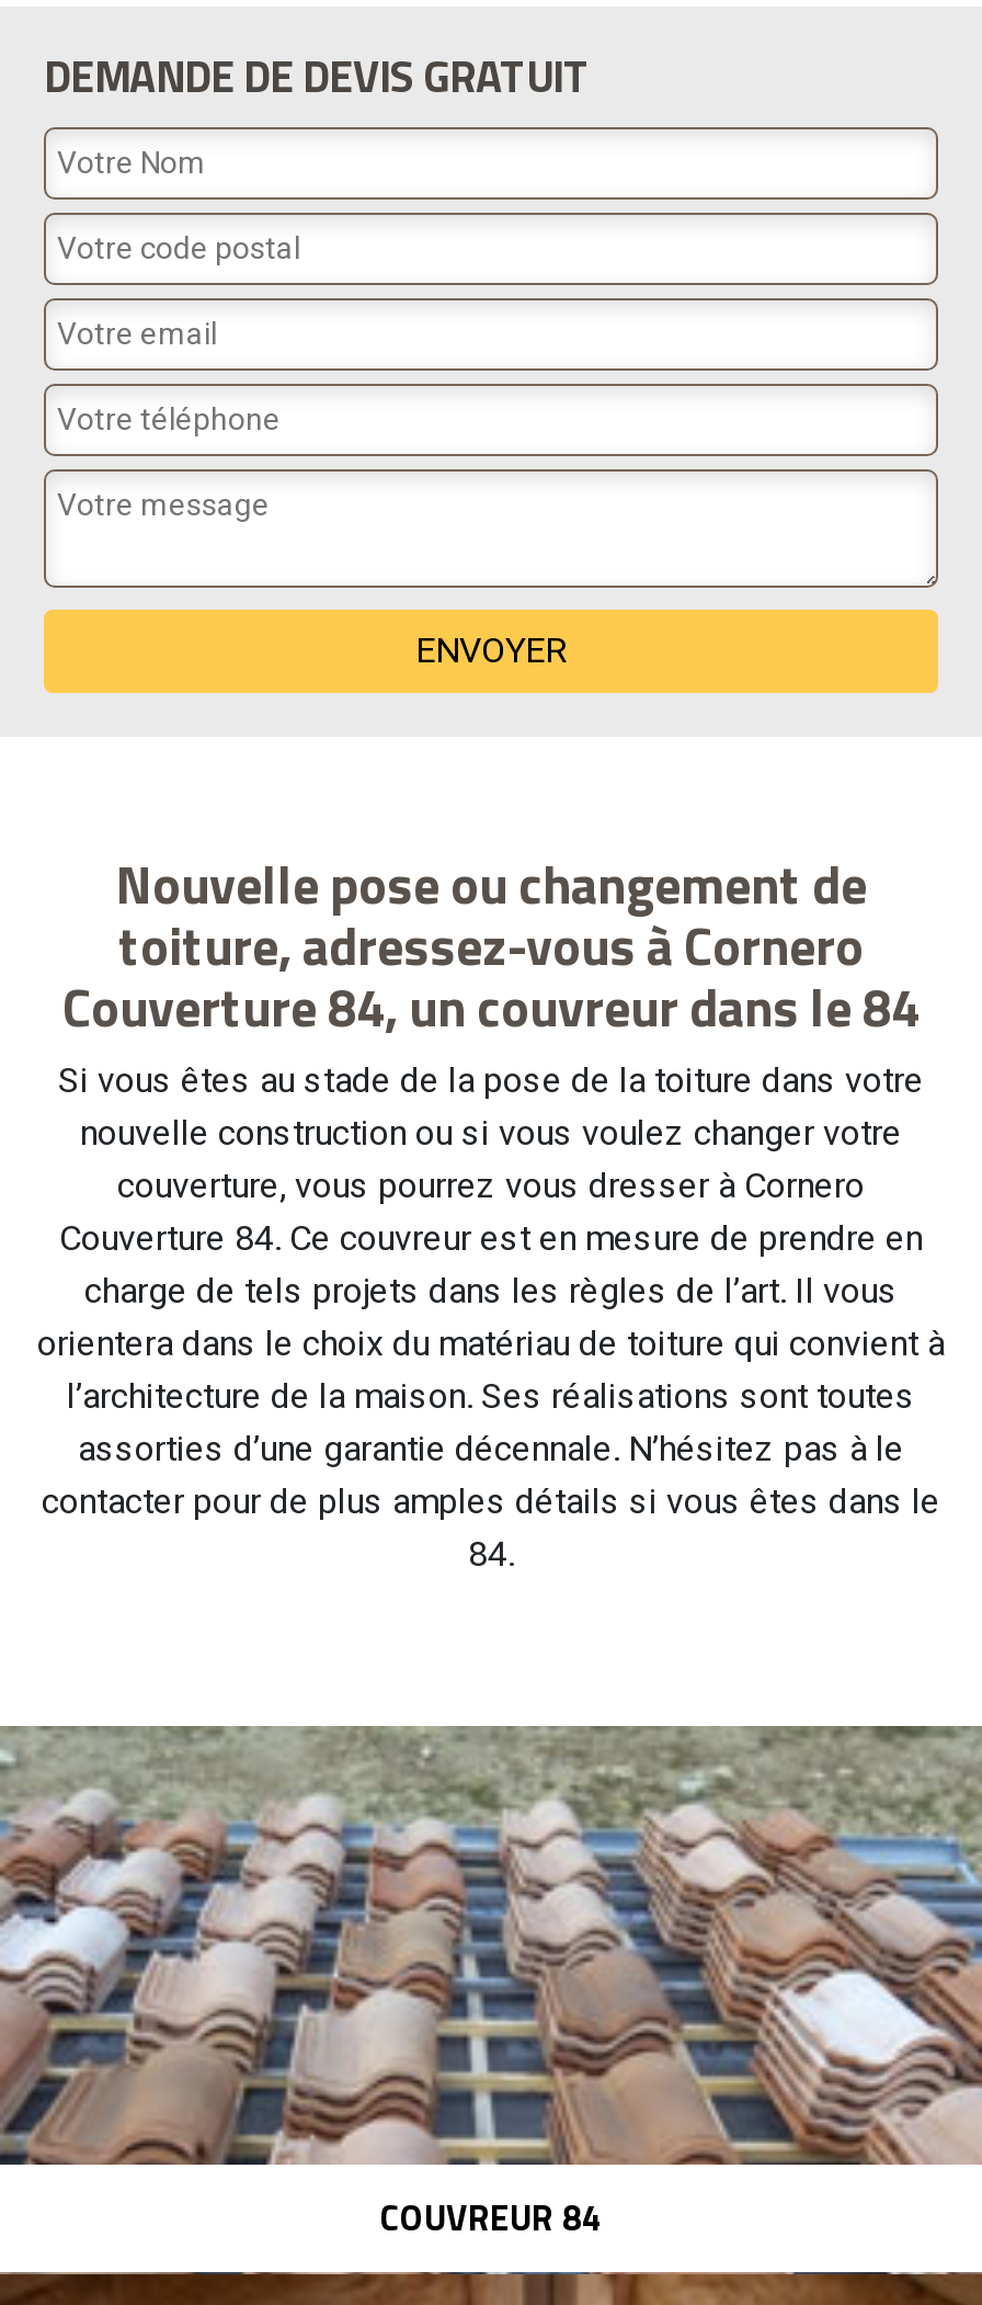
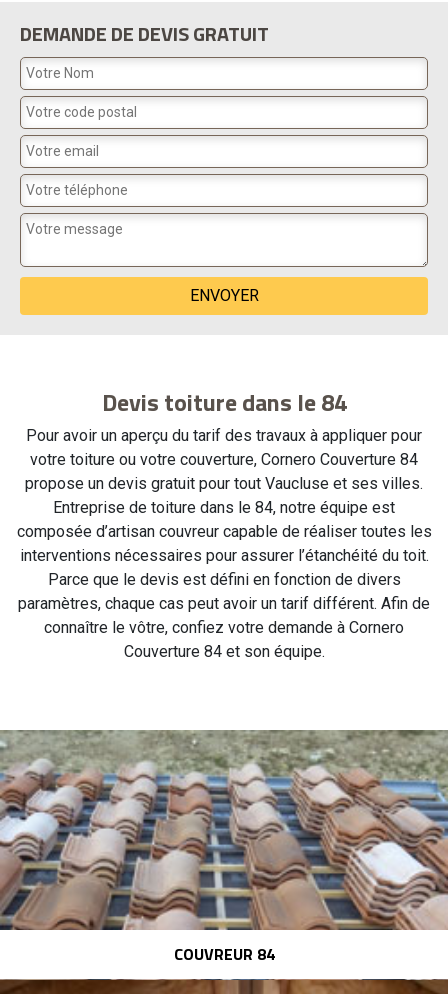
- Nouvelle pose ou changement de
- toiture, adressez-vous à Cornero
- Couverture 84, un couvreur dans le 84
- Si vous êtes au stade de la pose de la toiture dans votre
- nouvelle construction ou si vous voulez changer votre
- couverture, vous pourrez vous dresser à Cornero
- Couverture 84. Ce couvreur est en mesure de prendre en
- charge de tels projets dans les règles de l’art. Il vous
- orientera dans le choix du matériau de toiture qui convient à
- l’architecture de la maison. Ses réalisations sont toutes
- assorties d’une garantie décennale. N’hésitez pas à le
- contacter pour de plus amples détails si vous êtes dans le
- 84.
+ Devis toiture dans le 84
+ Pour avoir un aperçu du tarif des travaux à appliquer pour
+ votre toiture ou votre couverture, Cornero Couverture 84
+ propose un devis gratuit pour tout Vaucluse et ses villes.
+ Entreprise de toiture dans le 84, notre équipe est
+ composée d’artisan couvreur capable de réaliser toutes les
+ interventions nécessaires pour assurer l’étanchéité du toit.
+ Parce que le devis est défini en fonction de divers
+ paramètres, chaque cas peut avoir un tarif différent. Afin de
+ connaître le vôtre, confiez votre demande à Cornero
+ Couverture 84 et son équipe.
